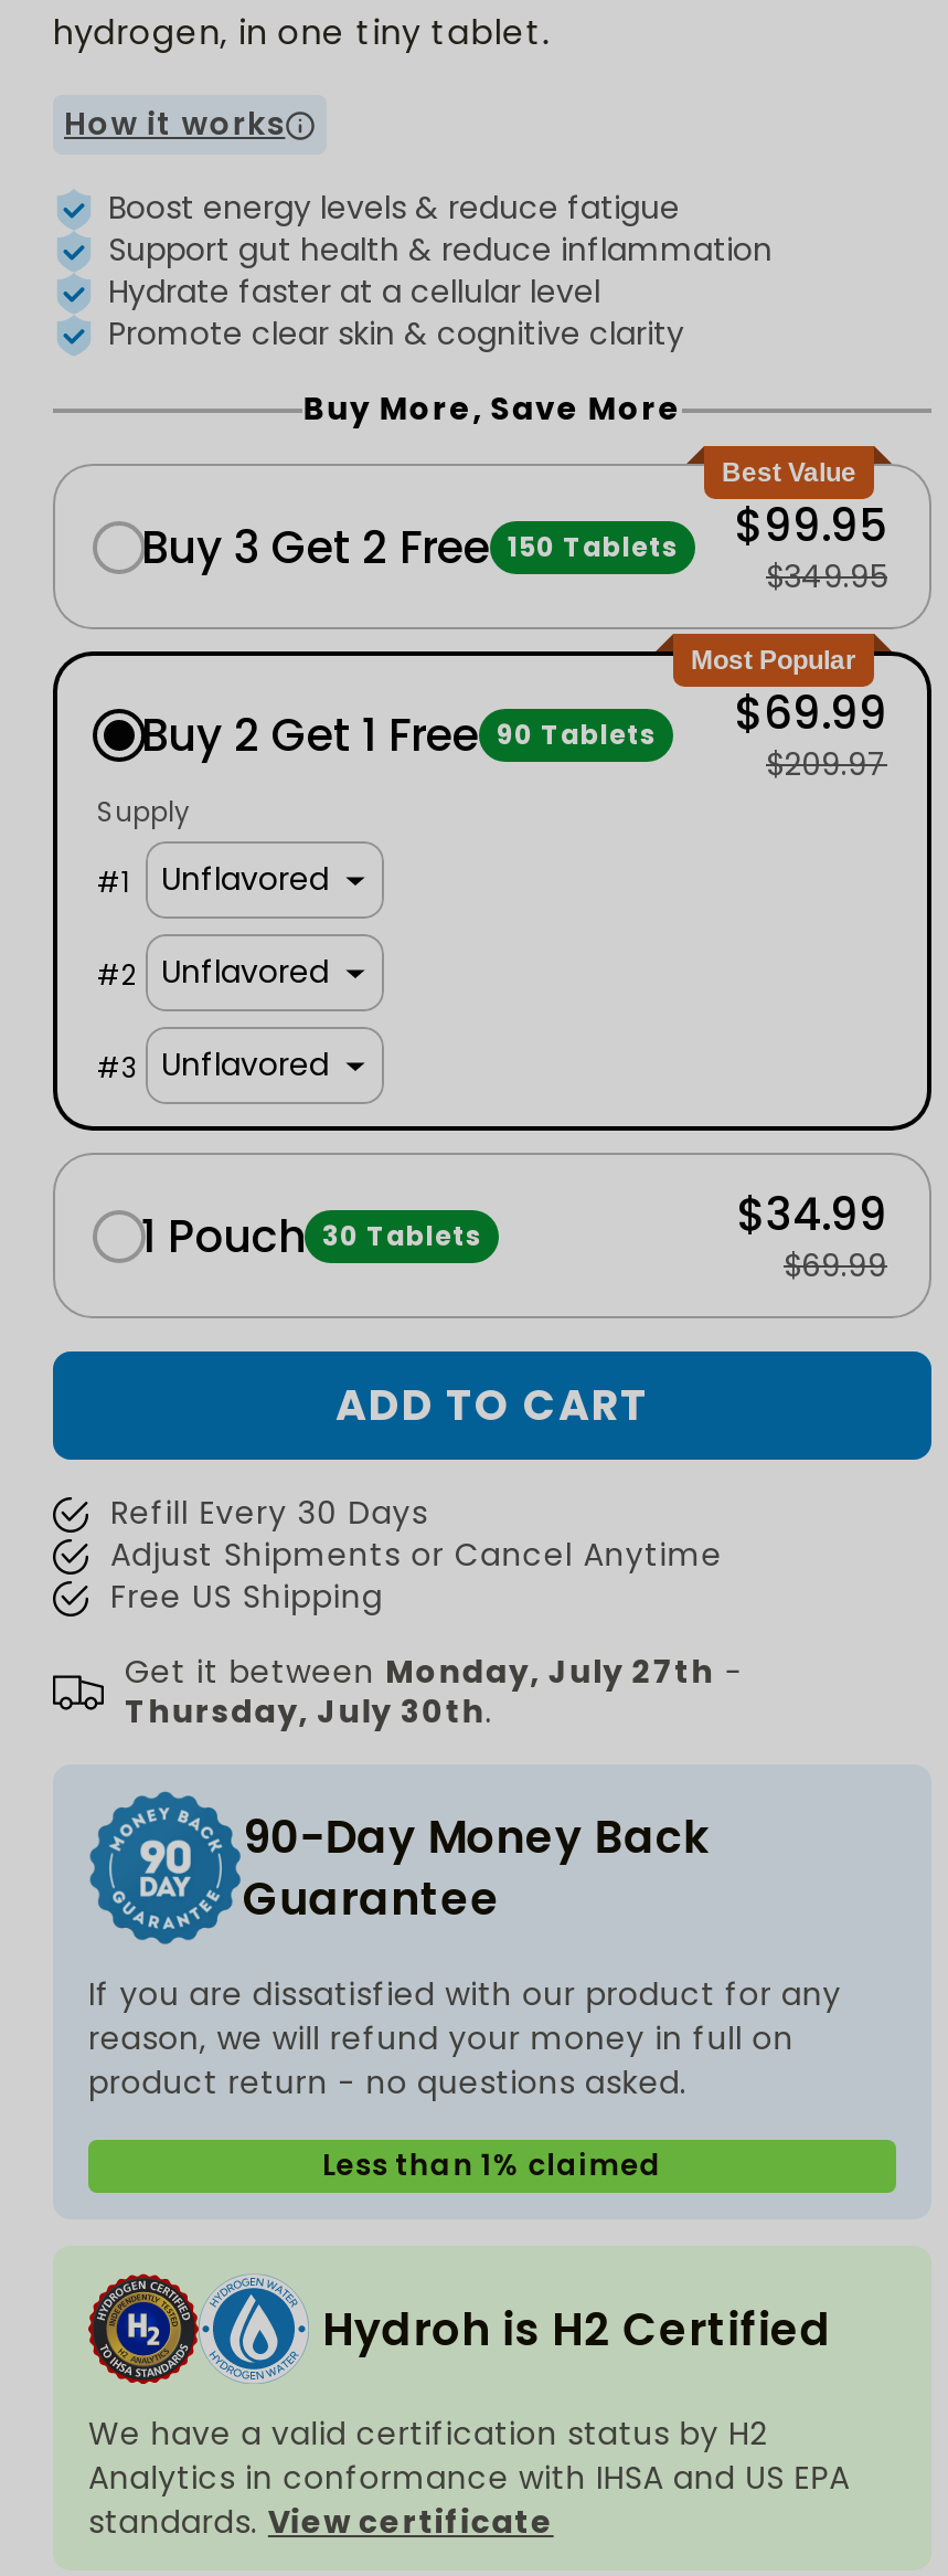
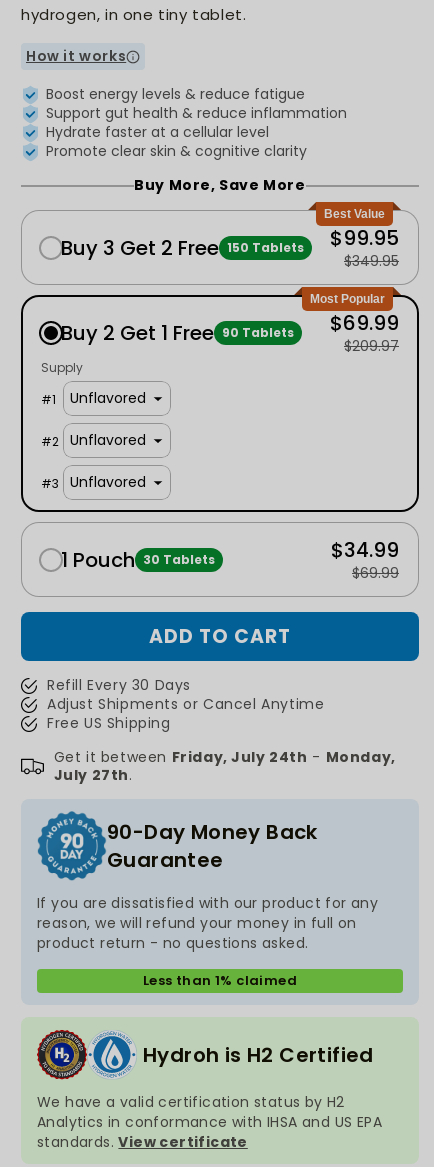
- Get it between Monday, July 27th -
- Thursday, July 30th.
+ Get it between Friday, July 24th - Monday,
+ July 27th.
